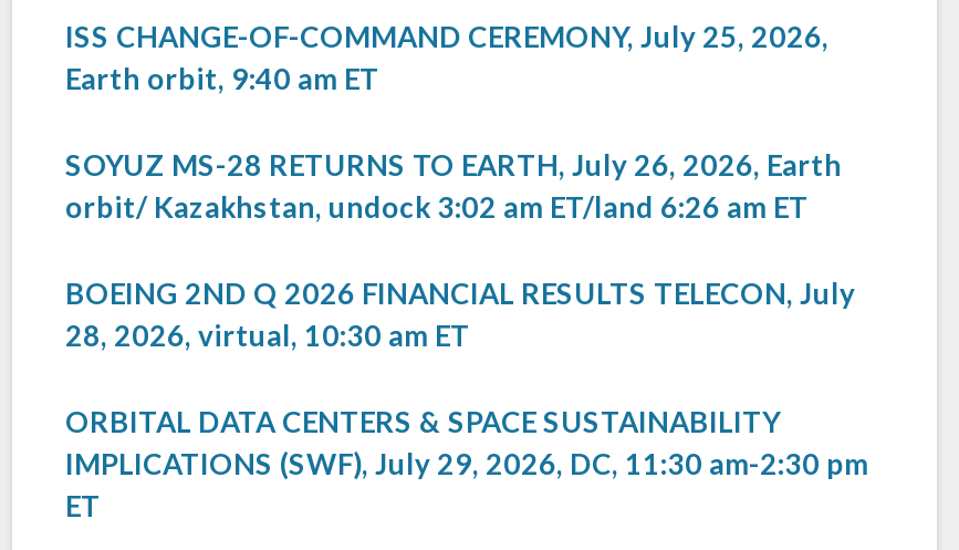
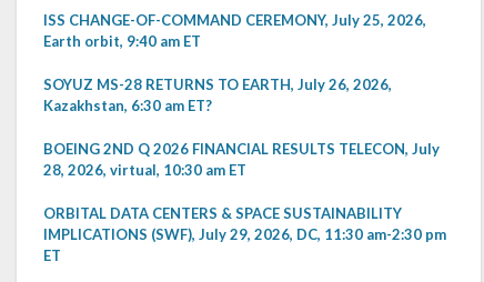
- SOYUZ MS-28 RETURNS TO EARTH, July 26, 2026, Earth
- orbit/ Kazakhstan, undock 3:02 am ET/land 6:26 am ET
+ SOYUZ MS-28 RETURNS TO EARTH, July 26, 2026,
+ Kazakhstan, 6:30 am ET?
